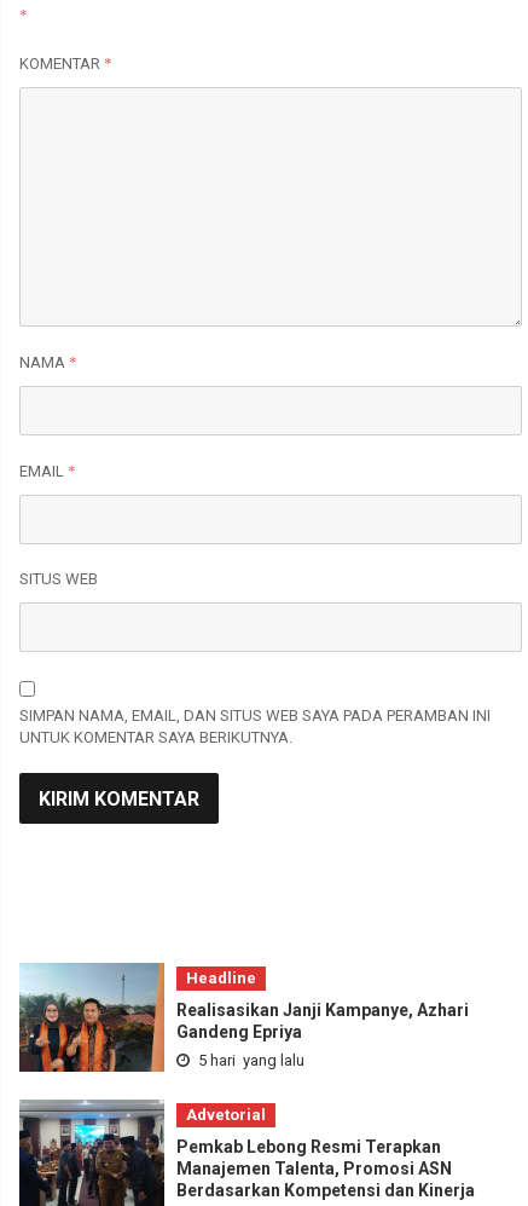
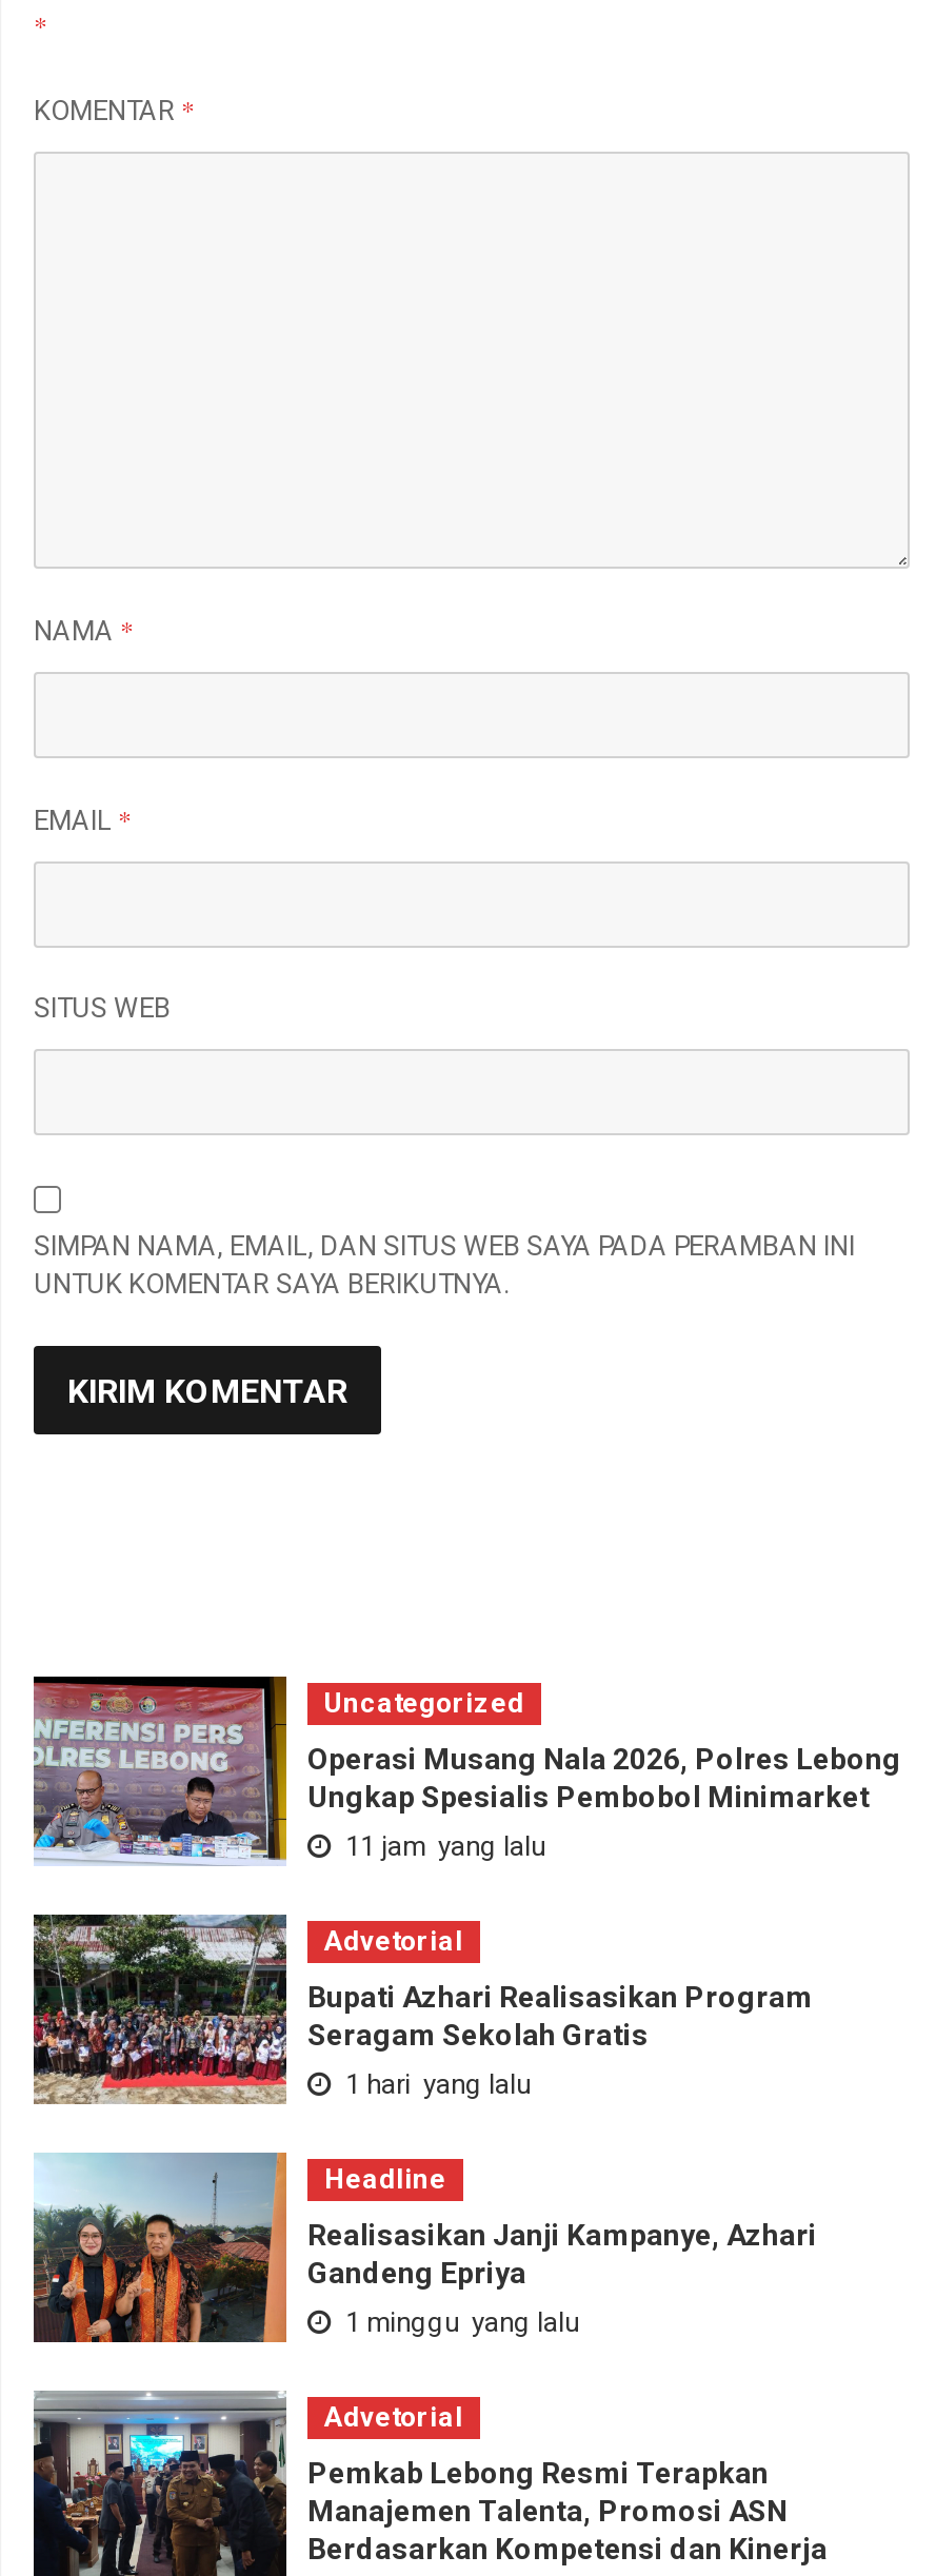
+ [image]
+ Uncategorized
+ Operasi Musang Nala 2026, Polres Lebong
+ Ungkap Spesialis Pembobol Minimarket
+ 11 jam yang lalu
+ Advetorial
+ Bupati Azhari Realisasikan Program
+ Seragam Sekolah Gratis
+ 1 hari yang lalu

+ [image]

- 5 hari yang lalu
+ 1 minggu yang lalu
